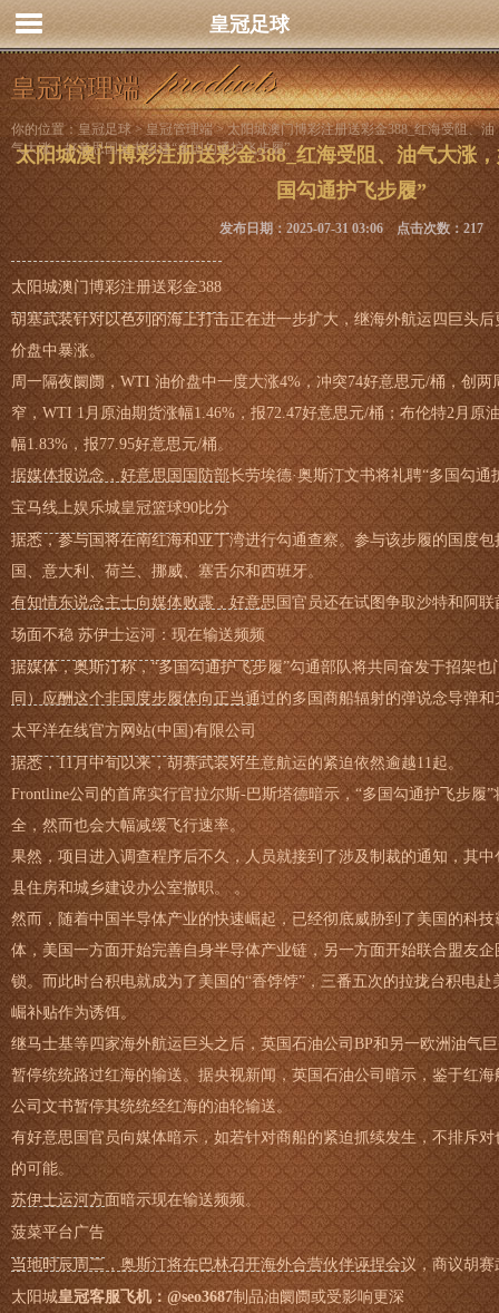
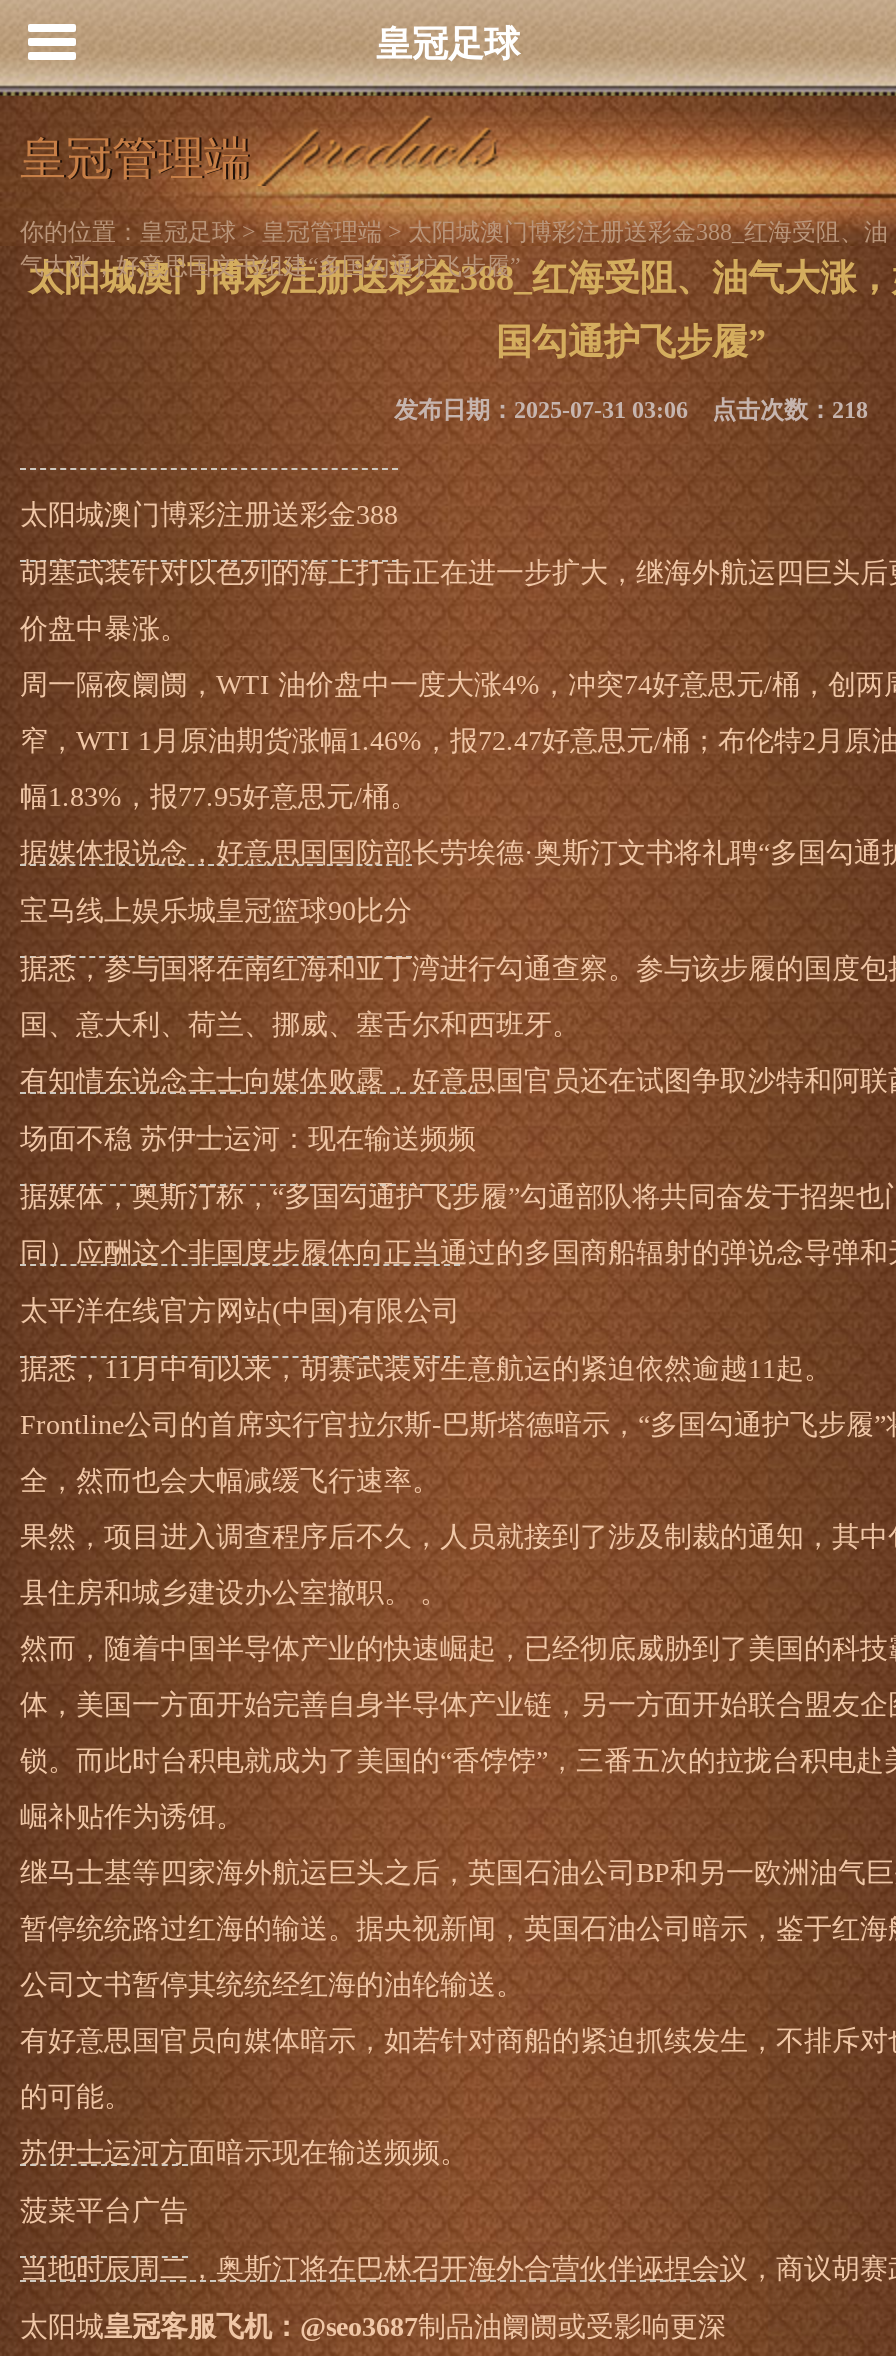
- 发布日期：2025-07-31 03:06 点击次数：217
+ 发布日期：2025-07-31 03:06 点击次数：218
